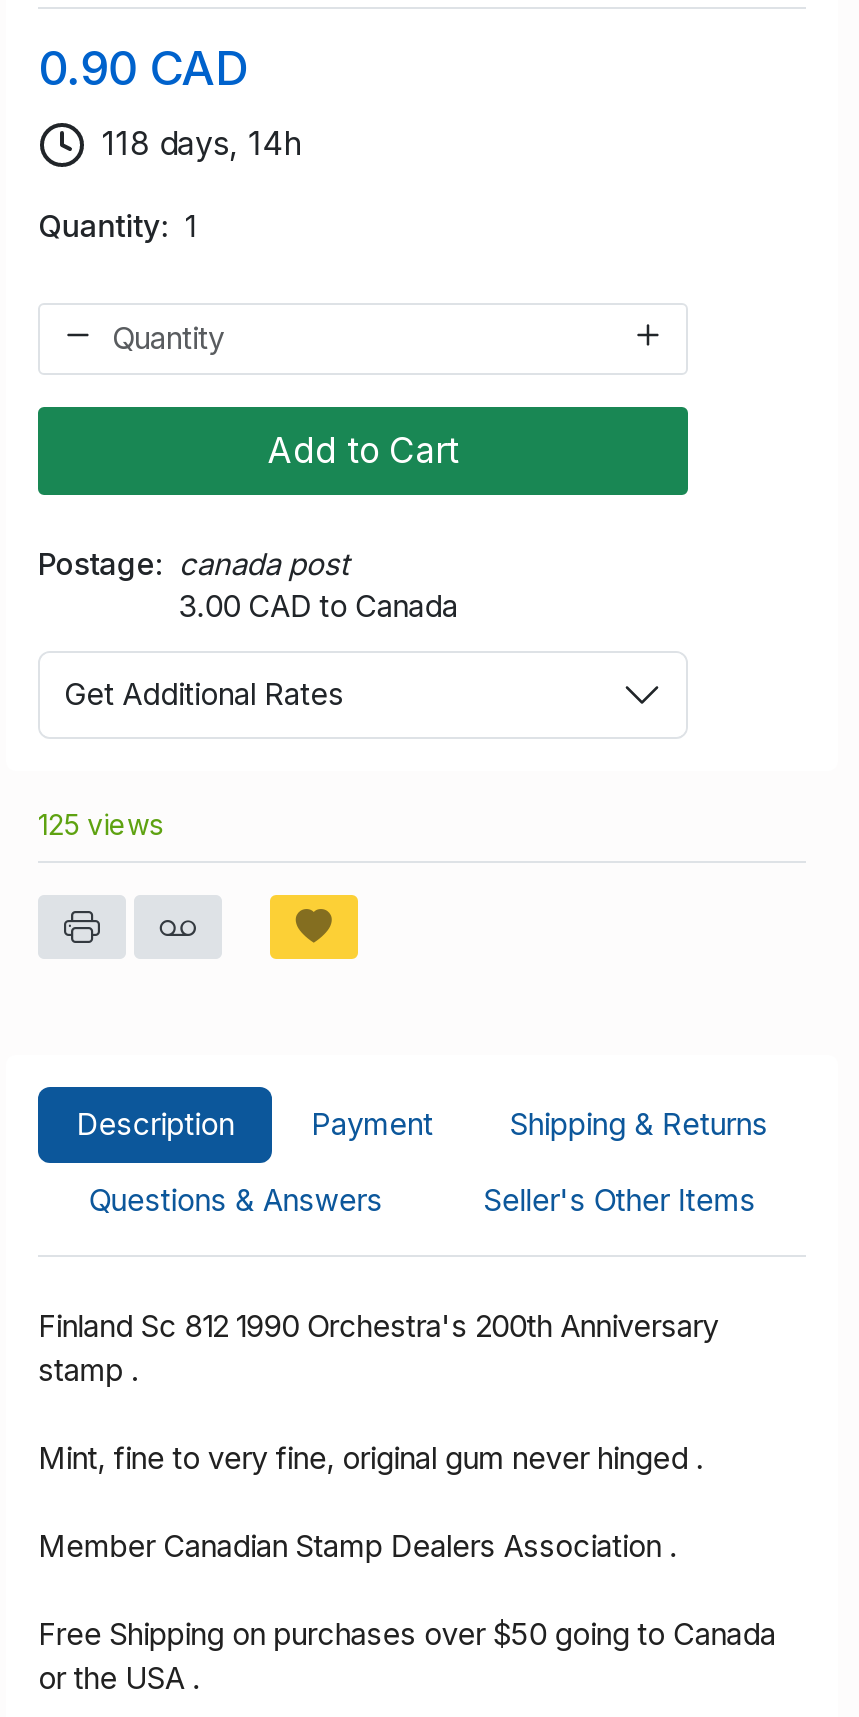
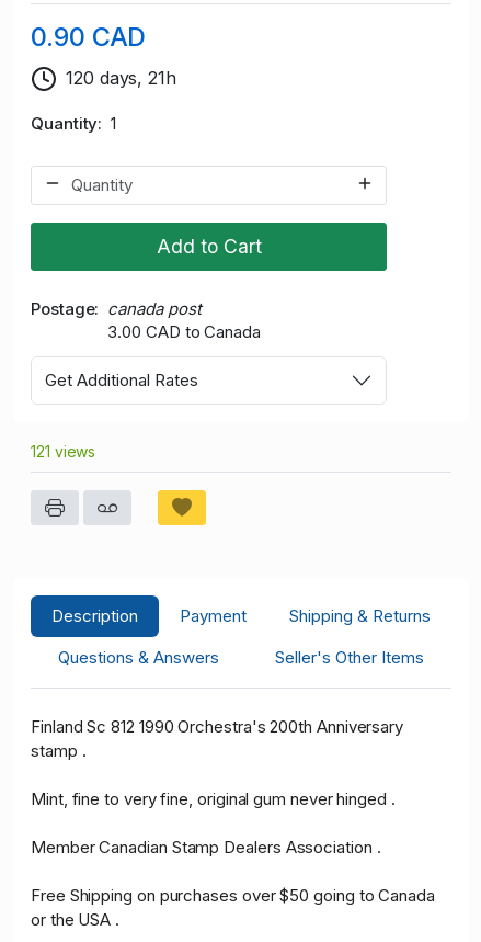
- 118 days, 14h
+ 120 days, 21h

- 125 views
+ 121 views
